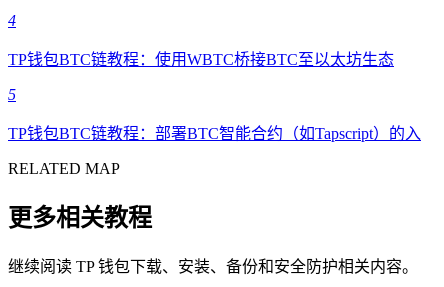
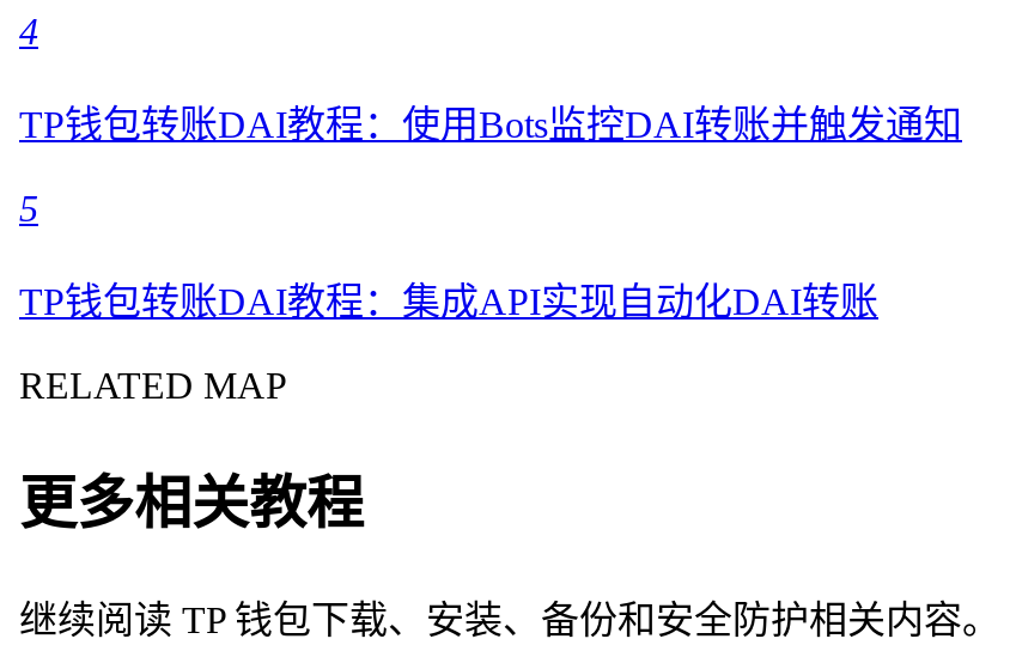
- TP钱包BTC链教程：使用WBTC桥接BTC至以太坊生态
+ TP钱包转账DAI教程：使用Bots监控DAI转账并触发通知

- TP钱包BTC链教程：部署BTC智能合约（如Tapscript）的入
+ TP钱包转账DAI教程：集成API实现自动化DAI转账
